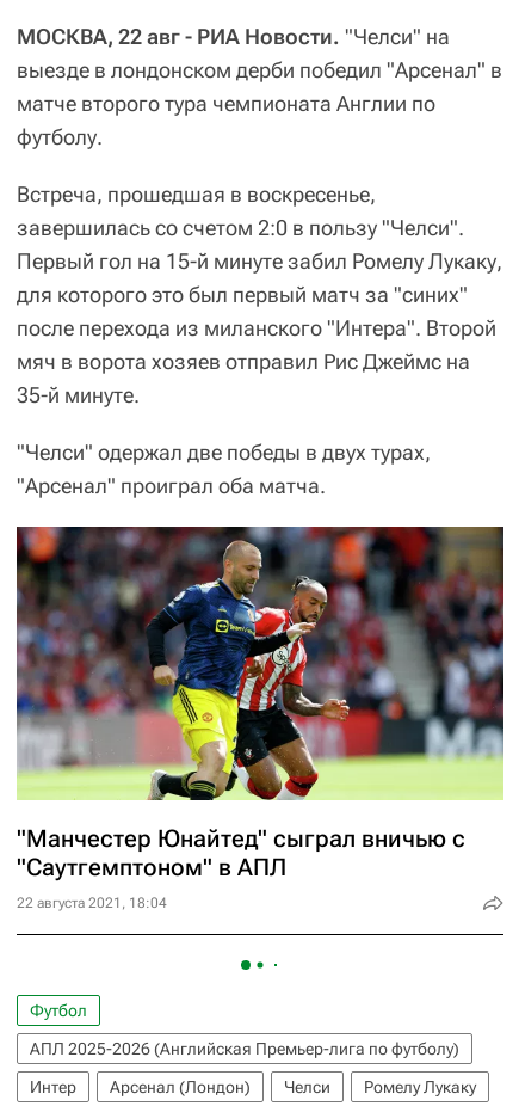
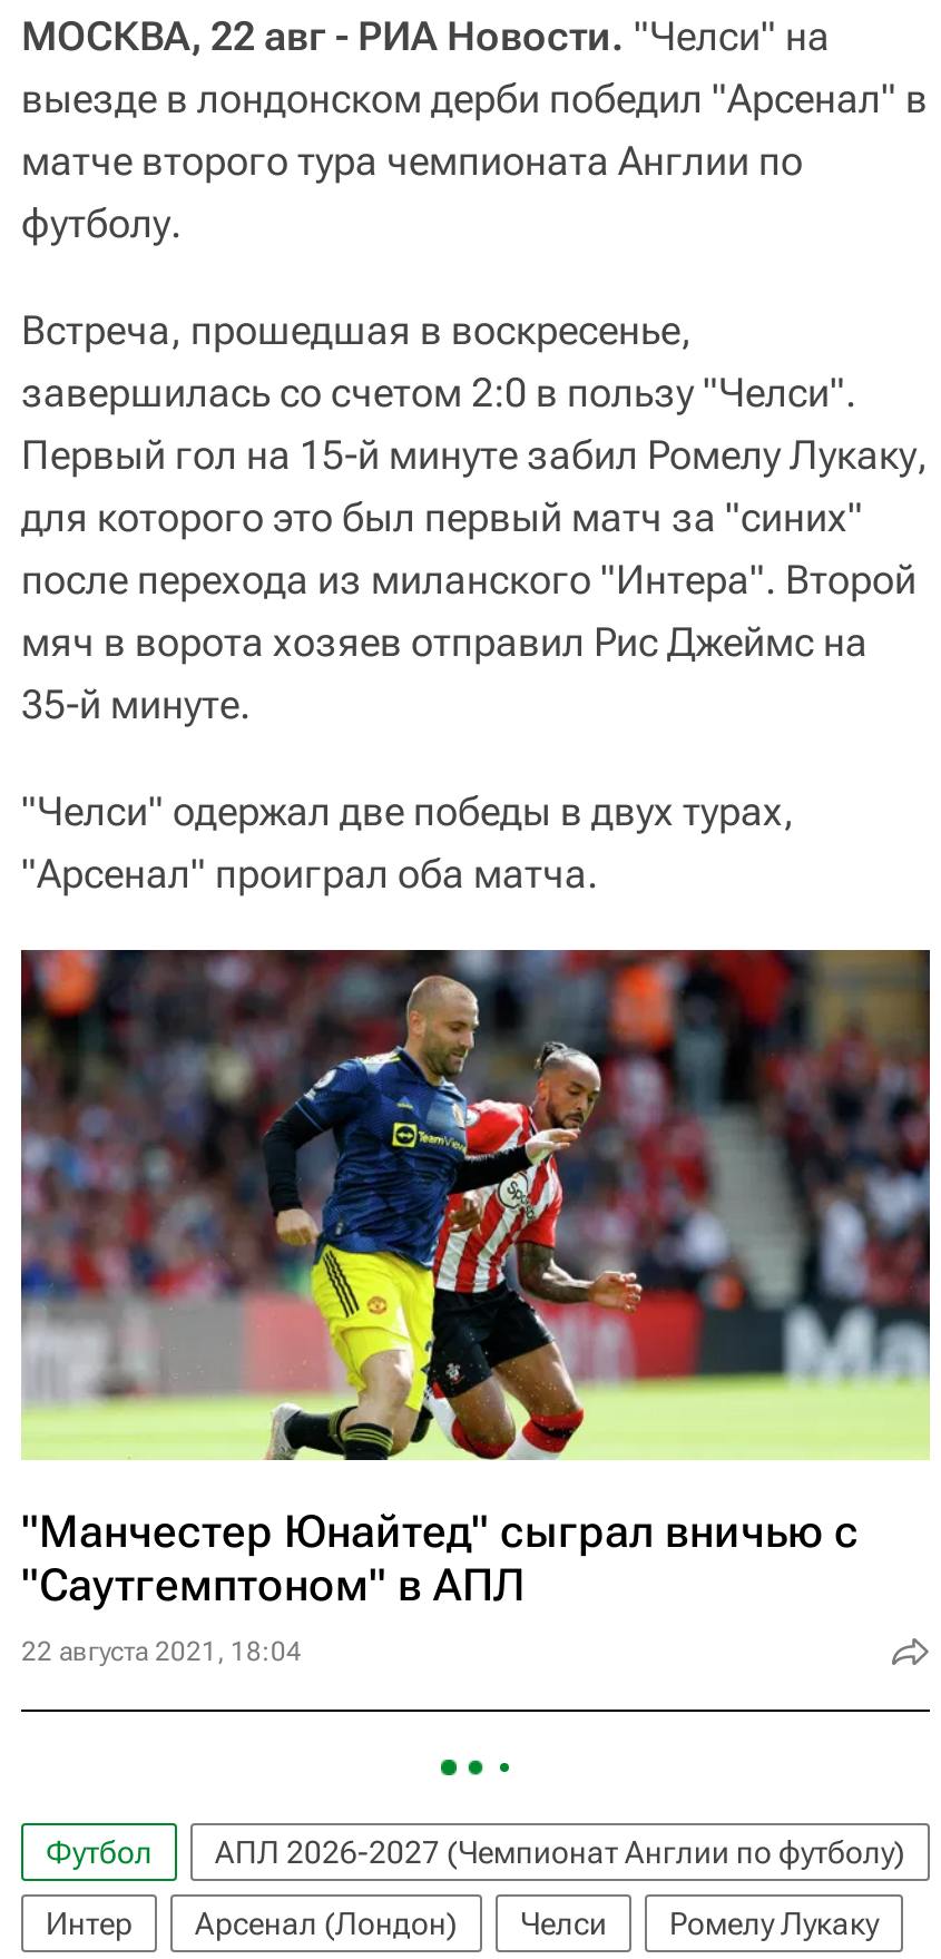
- АПЛ 2025-2026 (Английская Премьер-лига по футболу)
+ АПЛ 2026-2027 (Чемпионат Англии по футболу)
